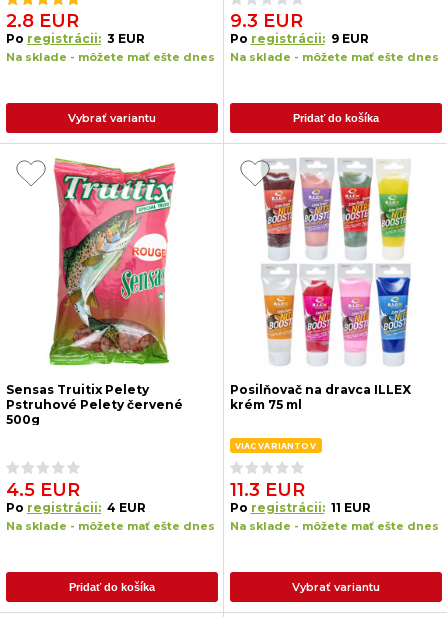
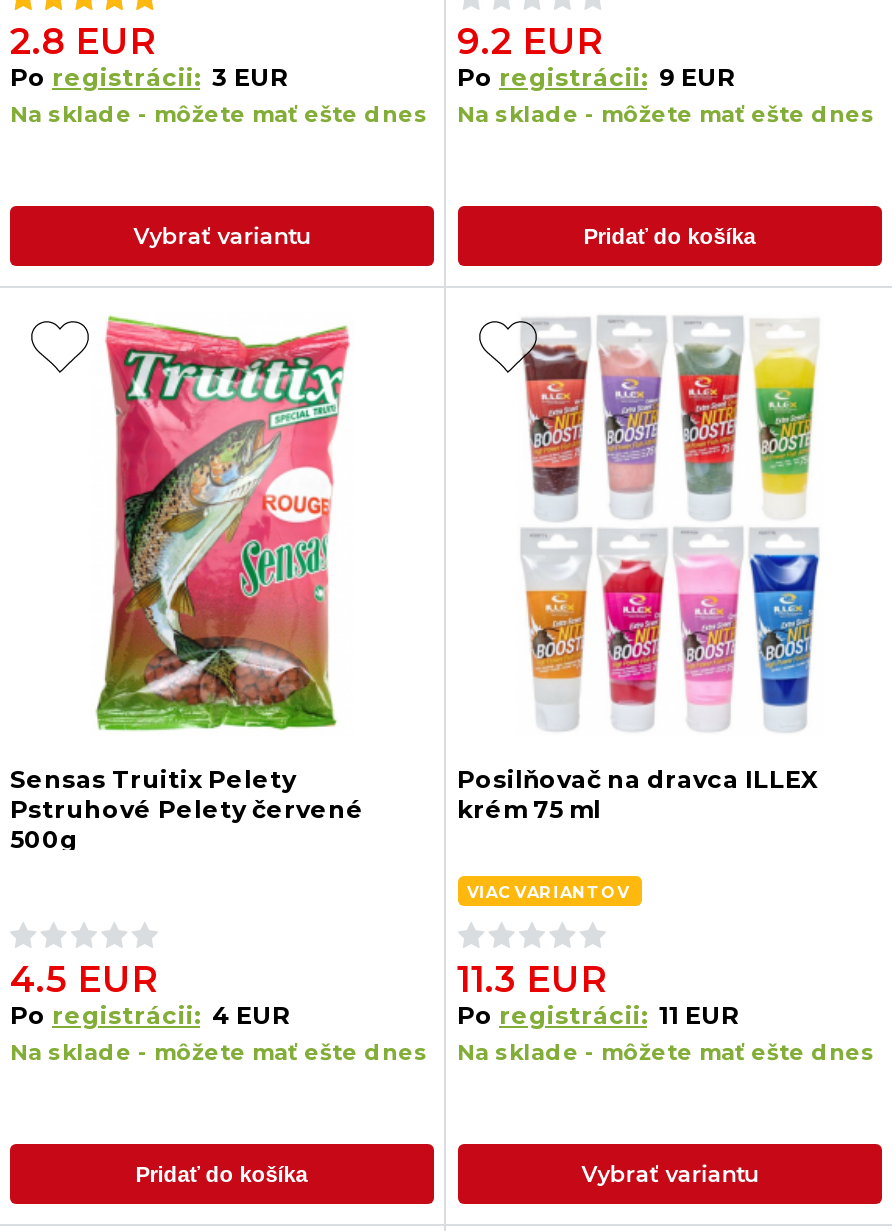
- 9.3 EUR
+ 9.2 EUR
